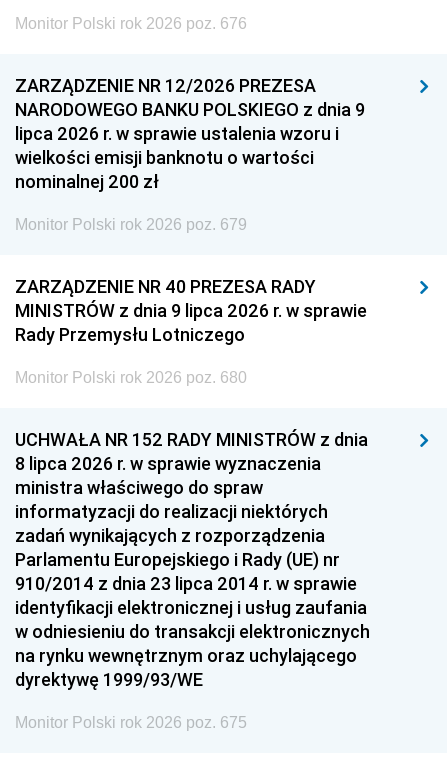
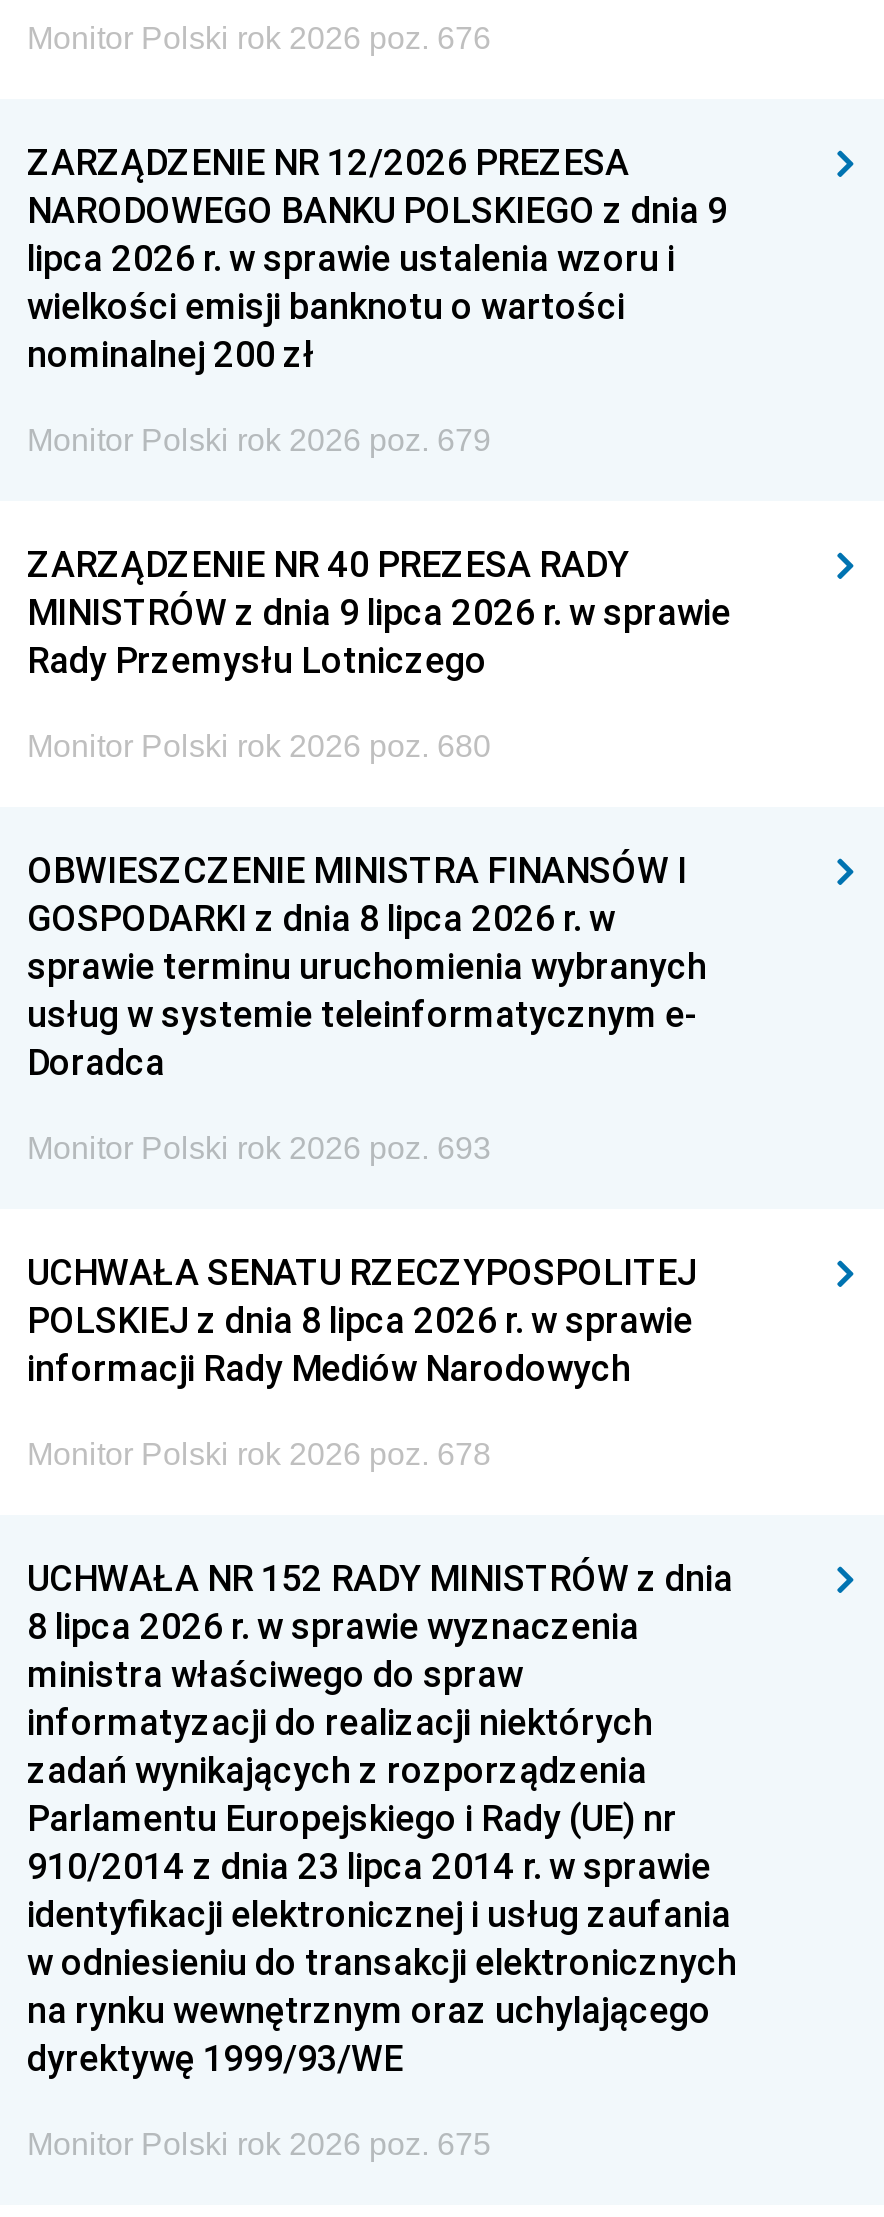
+ OBWIESZCZENIE MINISTRA FINANSÓW I
+ GOSPODARKI z dnia 8 lipca 2026 r. w
+ sprawie terminu uruchomienia wybranych
+ usług w systemie teleinformatycznym e-
+ Doradca
+ Monitor Polski rok 2026 poz. 693
+ UCHWAŁA SENATU RZECZYPOSPOLITEJ
+ POLSKIEJ z dnia 8 lipca 2026 r. w sprawie
+ informacji Rady Mediów Narodowych
+ Monitor Polski rok 2026 poz. 678
